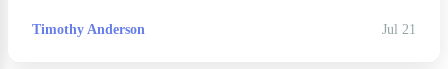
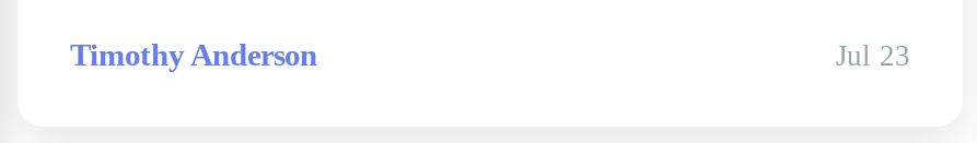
- Jul 21
+ Jul 23
